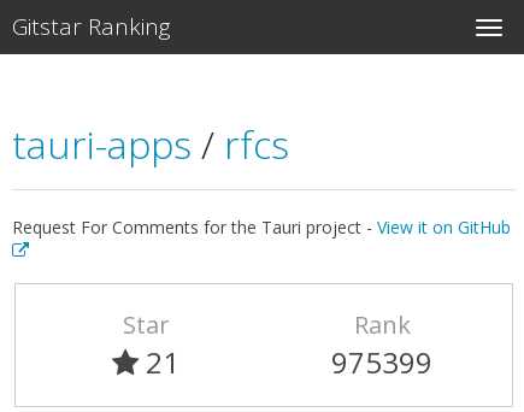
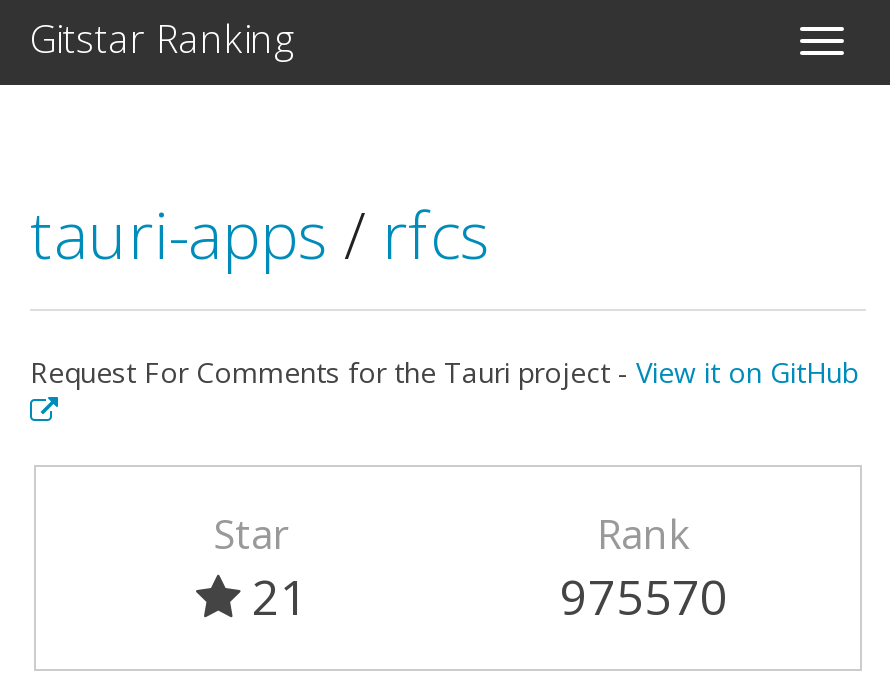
- 975399
+ 975570
